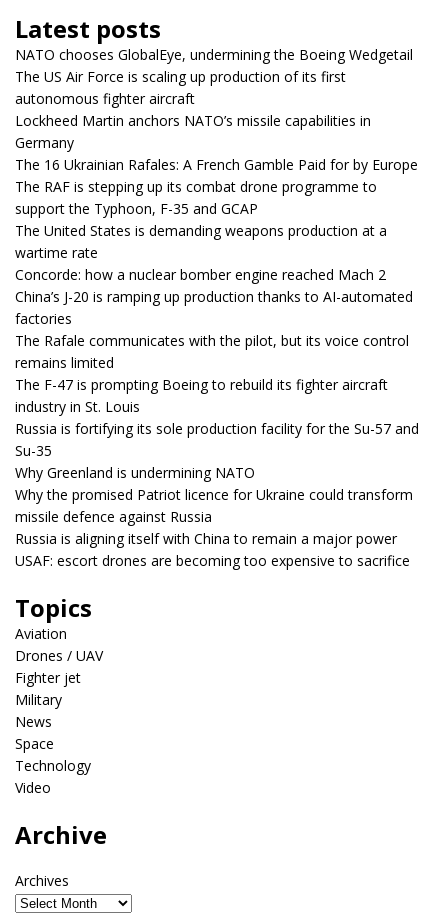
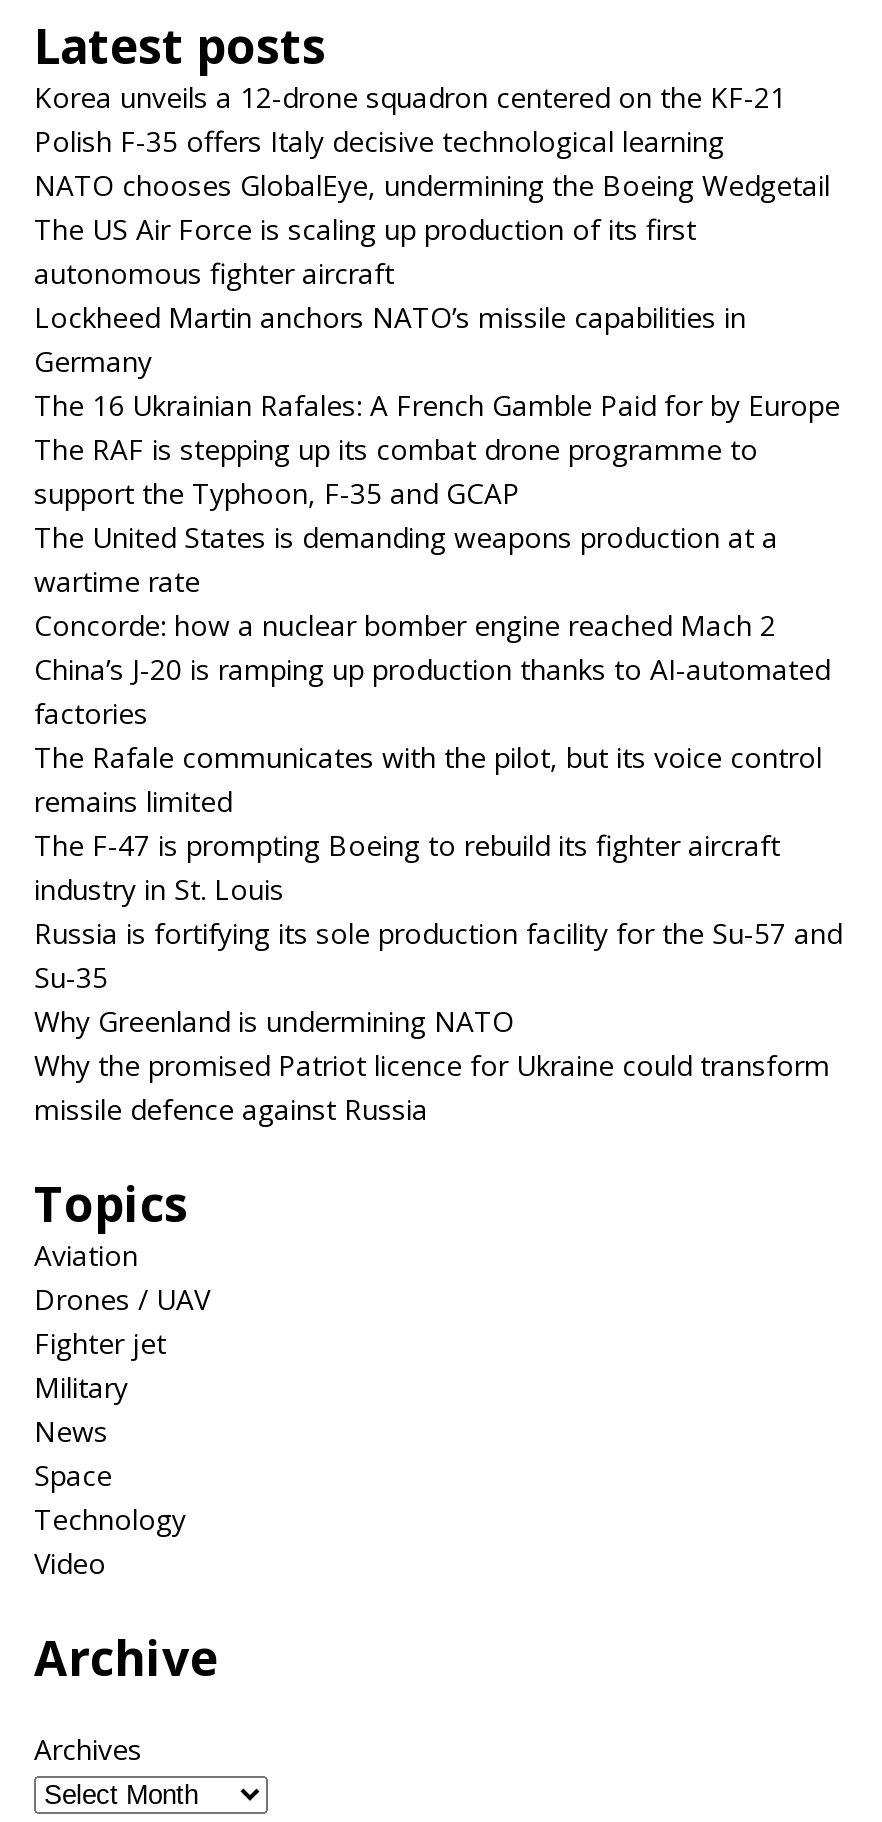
+ Korea unveils a 12-drone squadron centered on the KF-21
+ Polish F-35 offers Italy decisive technological learning

moved down: NATO chooses GlobalEye, undermining the Boeing Wedgetail | The US Air Force is scaling up production of its first | autonomous fighter aircraft | ... | Why the promised Patriot licence for Ukraine could transform | missile defence against Russia

- Russia is aligning itself with China to remain a major power
- USAF: escort drones are becoming too expensive to sacrifice
